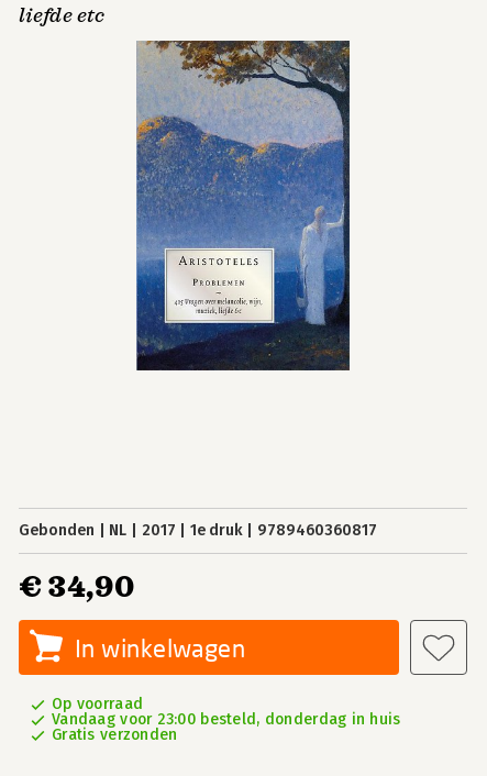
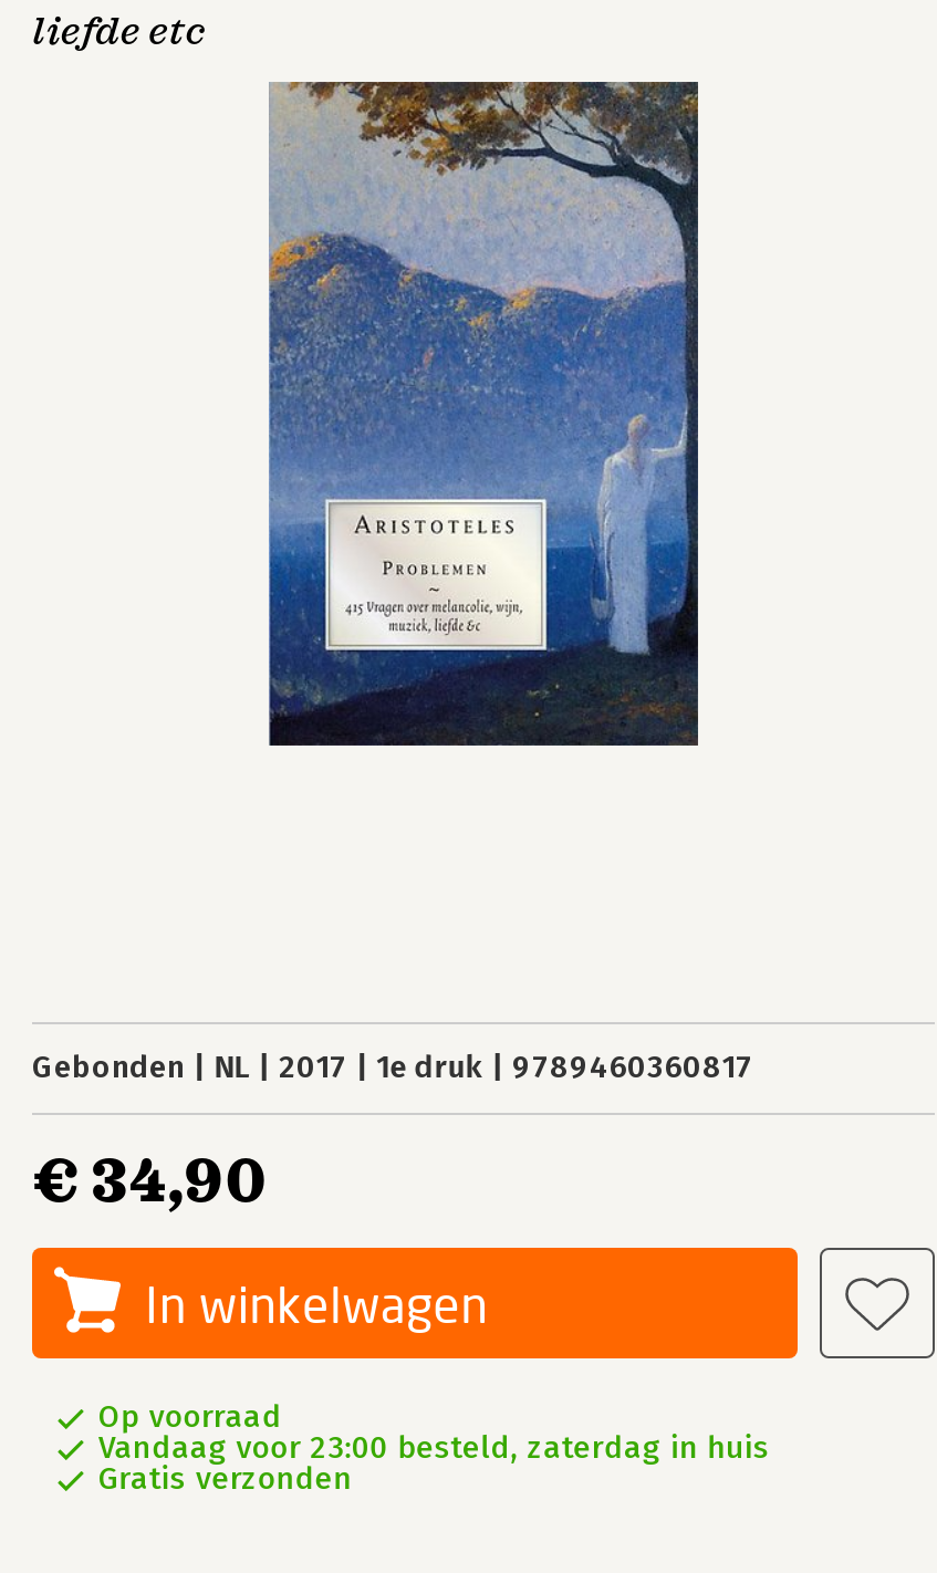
- Vandaag voor 23:00 besteld, donderdag in huis
+ Vandaag voor 23:00 besteld, zaterdag in huis
